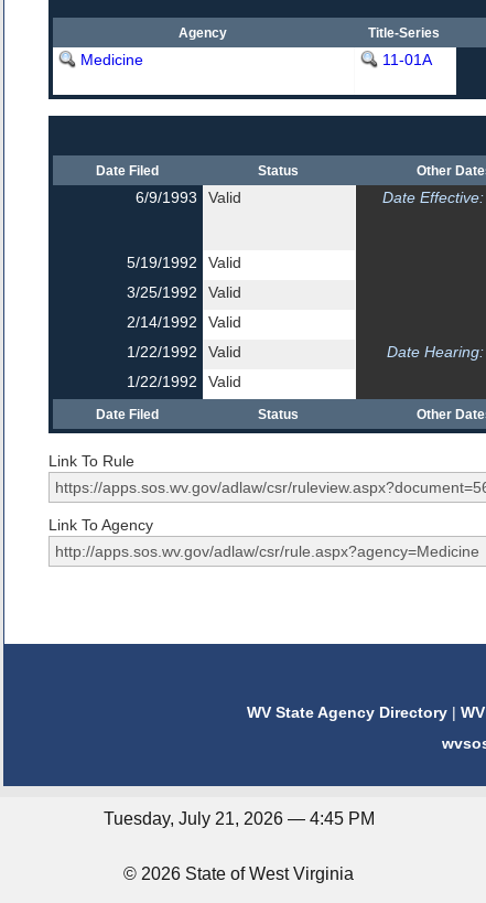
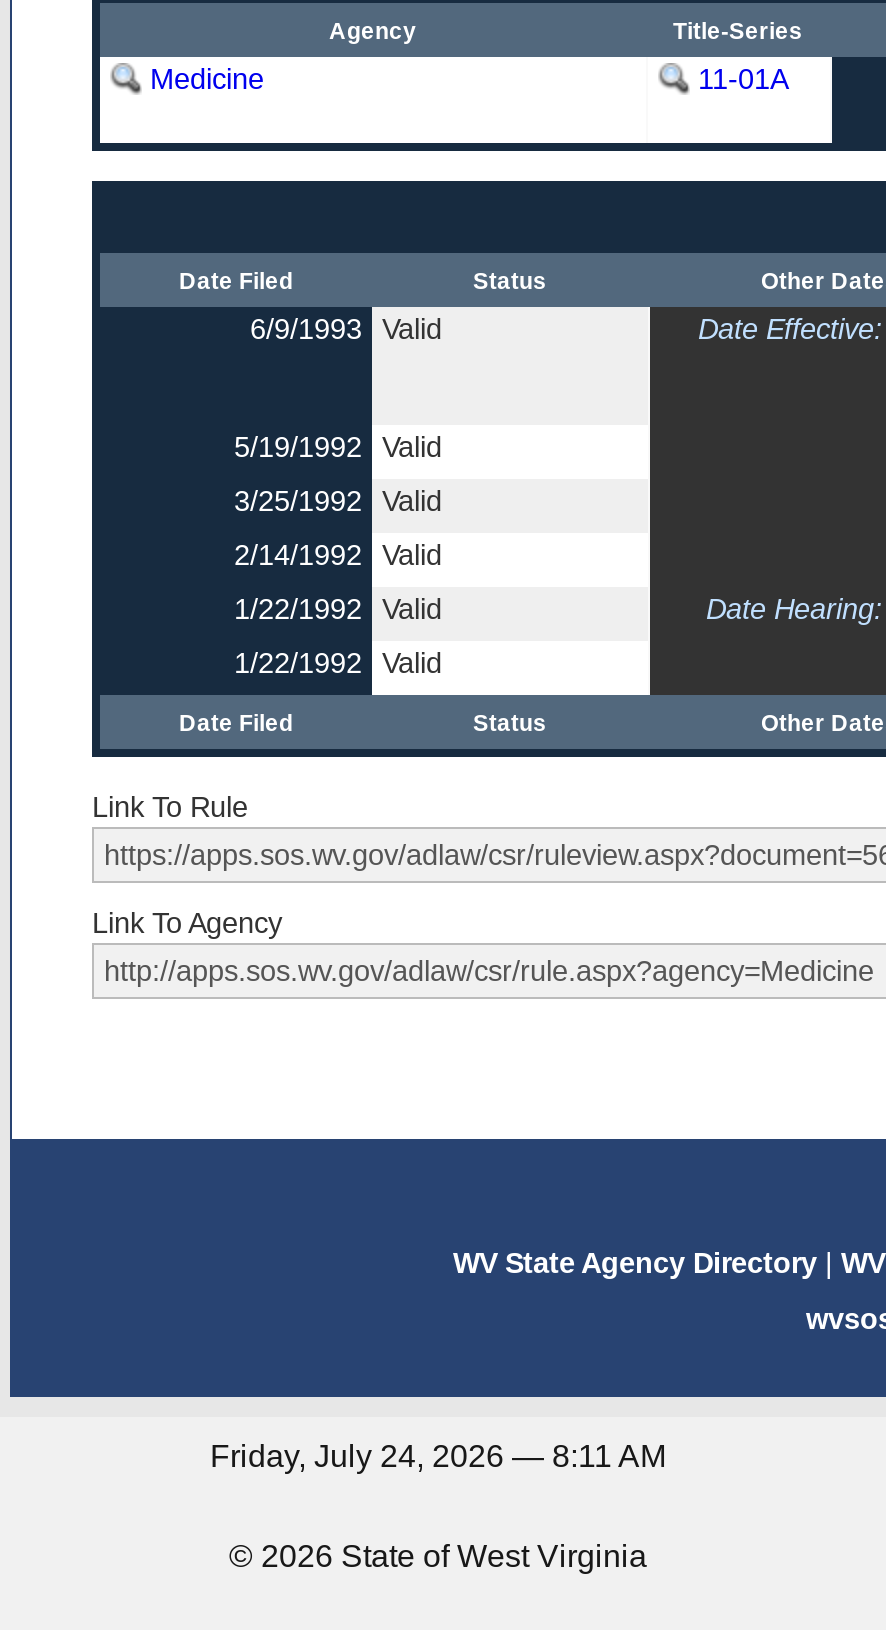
- Tuesday, July 21, 2026 — 4:45 PM
+ Friday, July 24, 2026 — 8:11 AM
